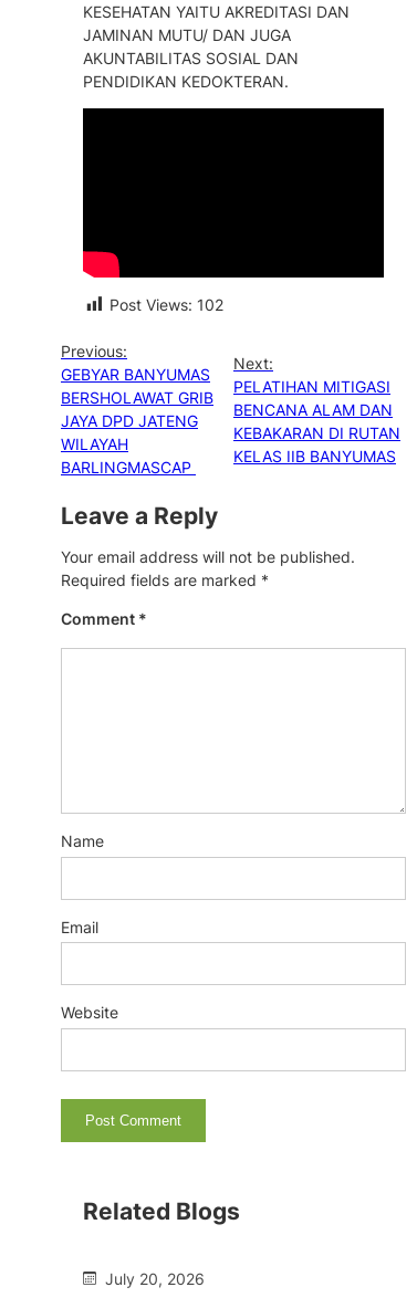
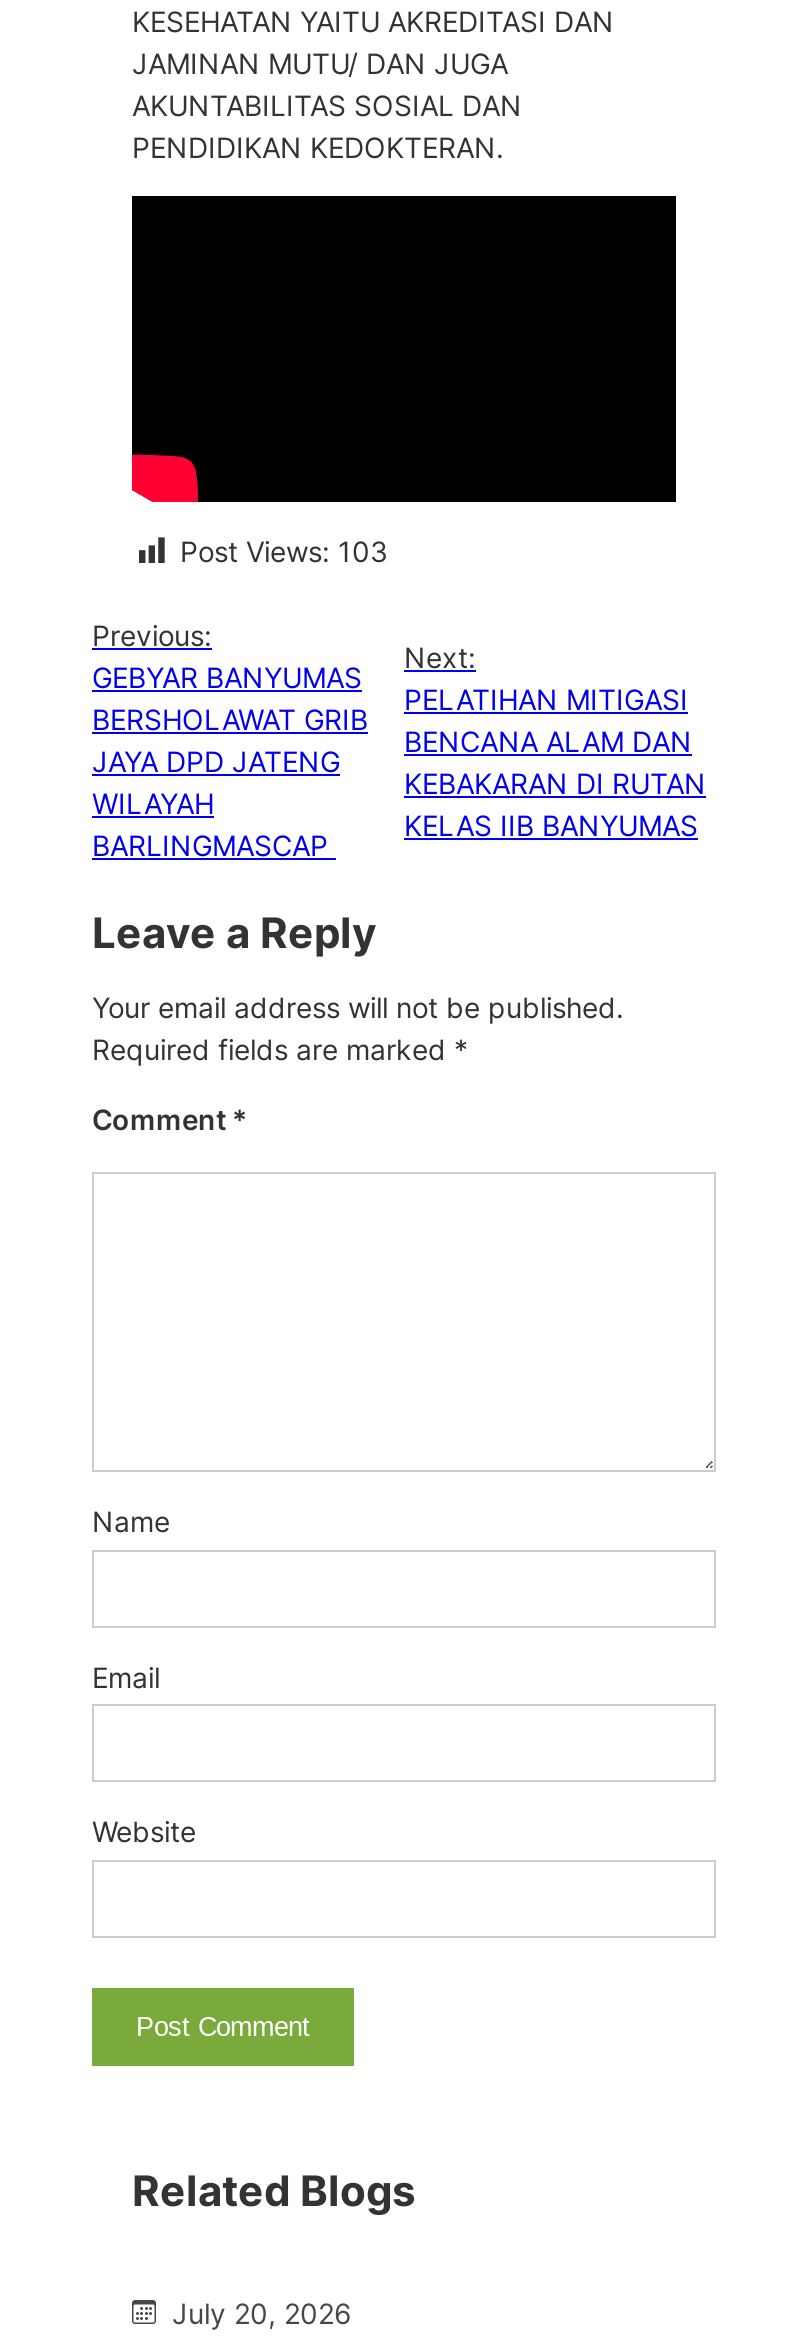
- Post Views: 102
+ Post Views: 103
